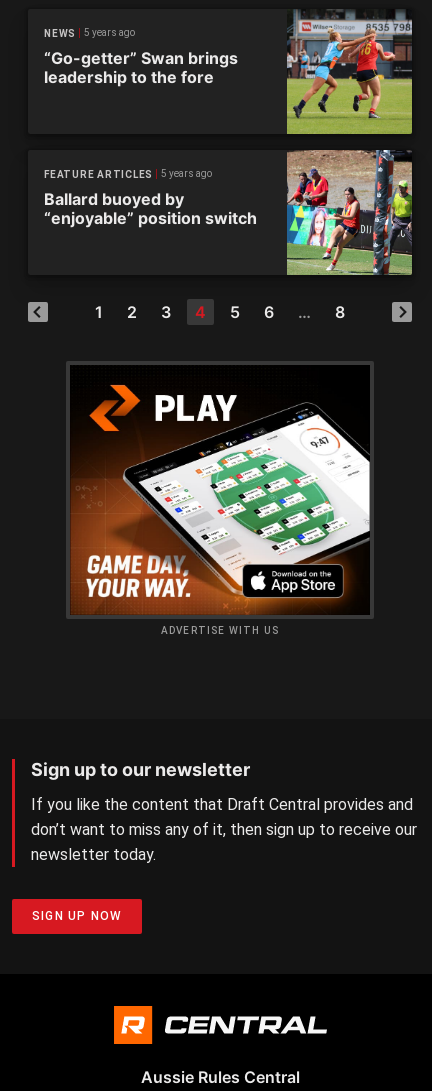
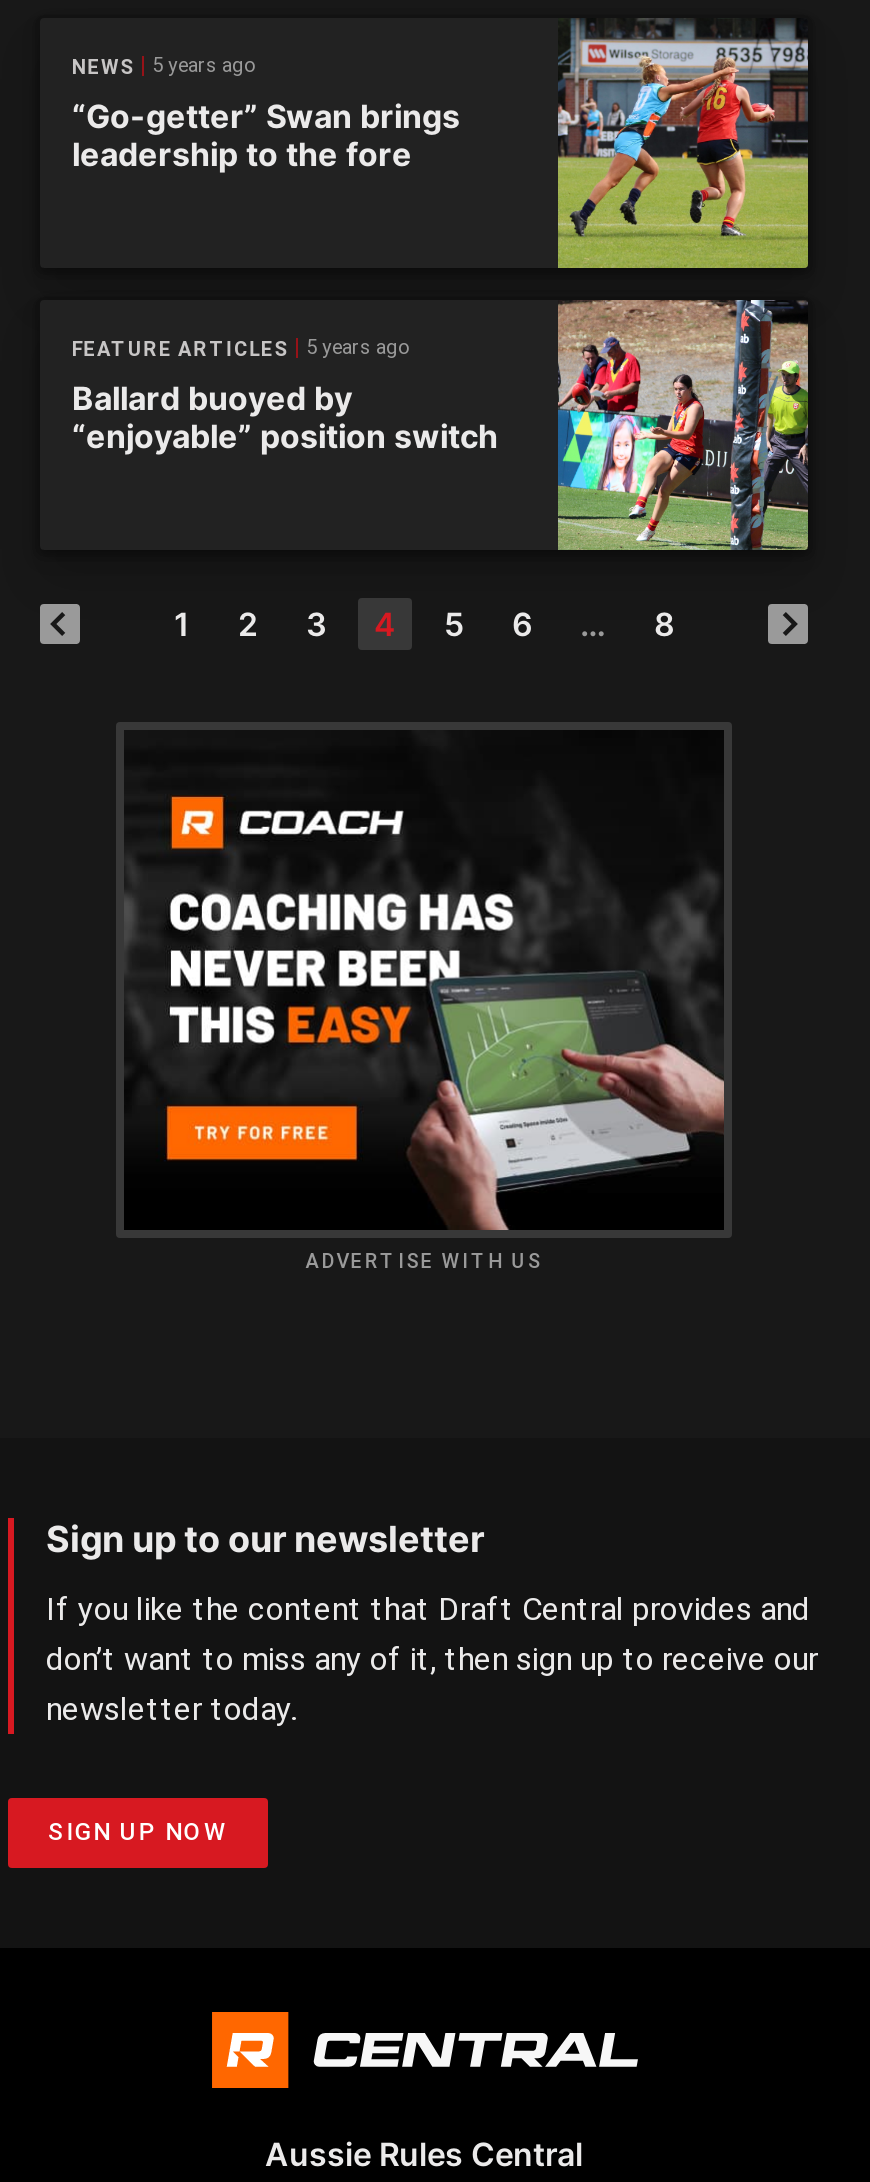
- [image]
+ [image]
